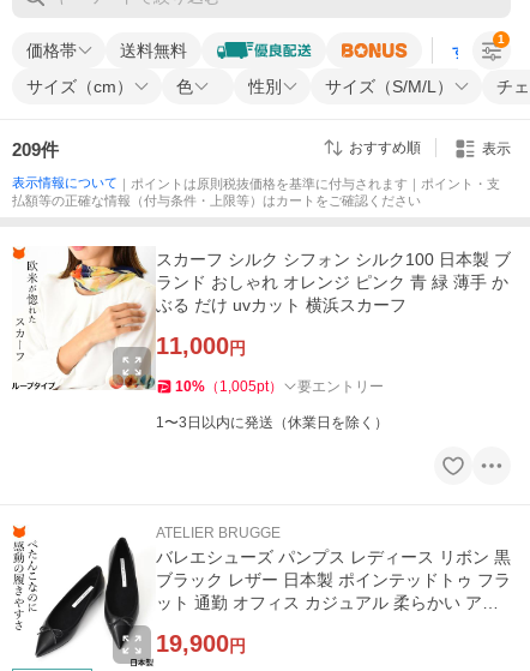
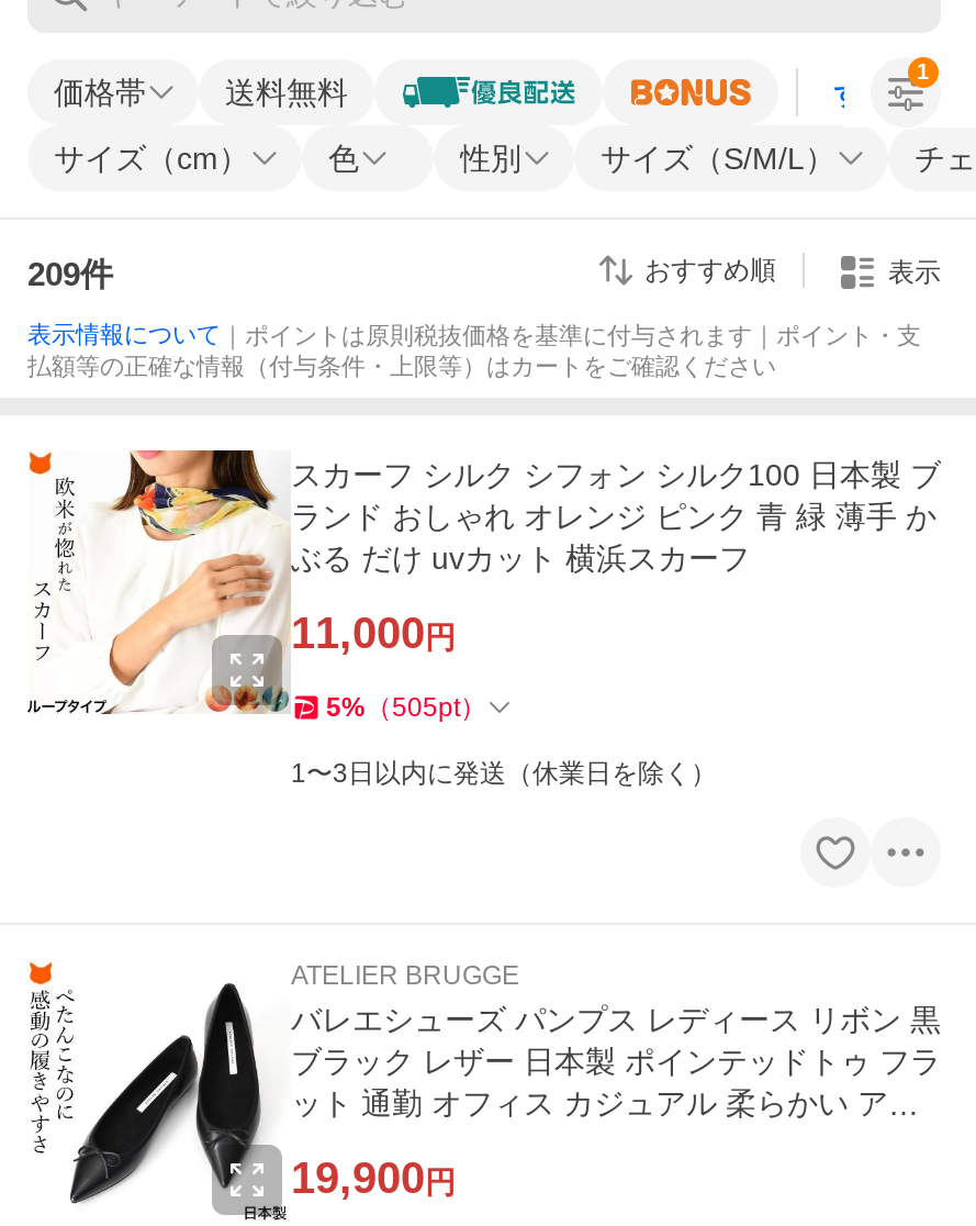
- 10%（1,005pt）
- 要エントリー
+ 5%（505pt）
